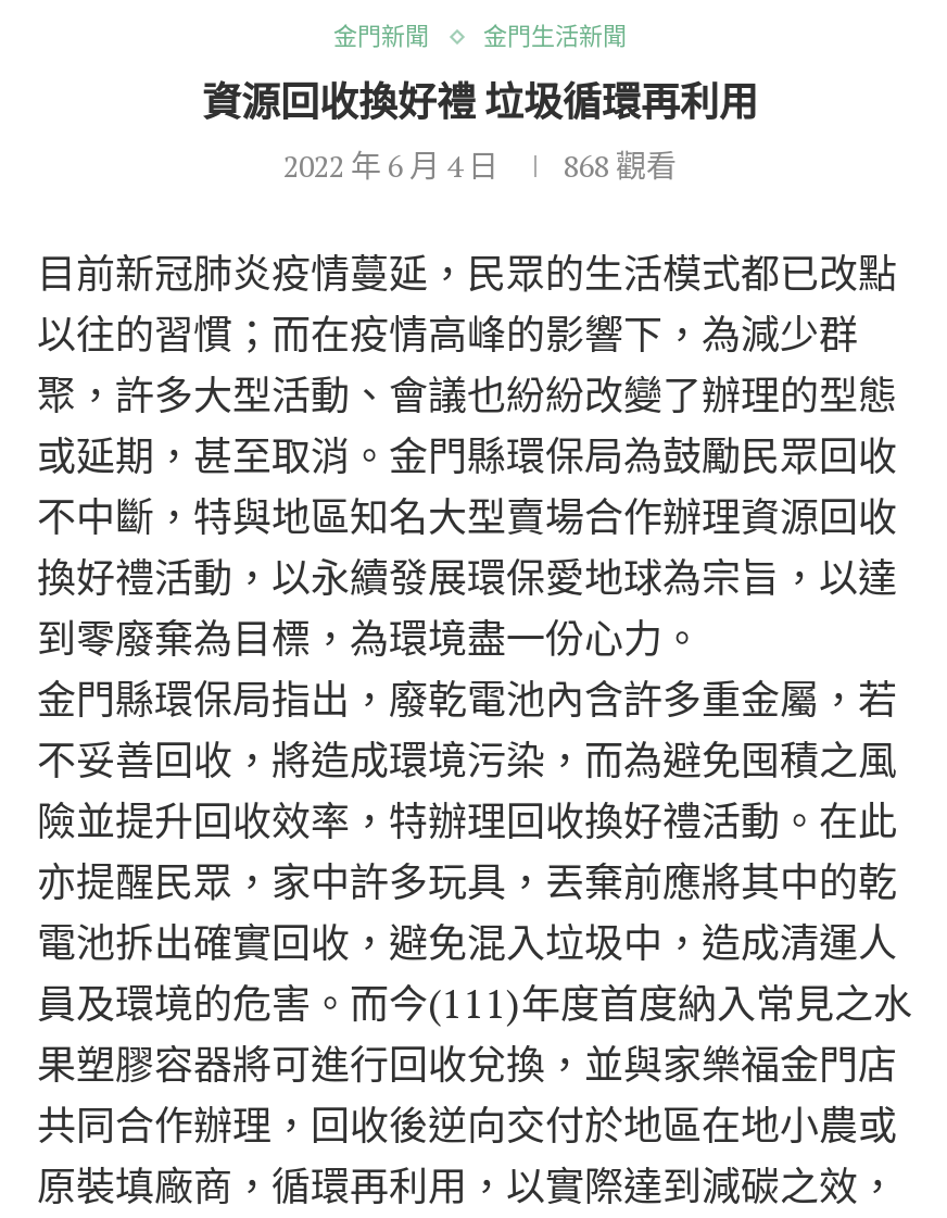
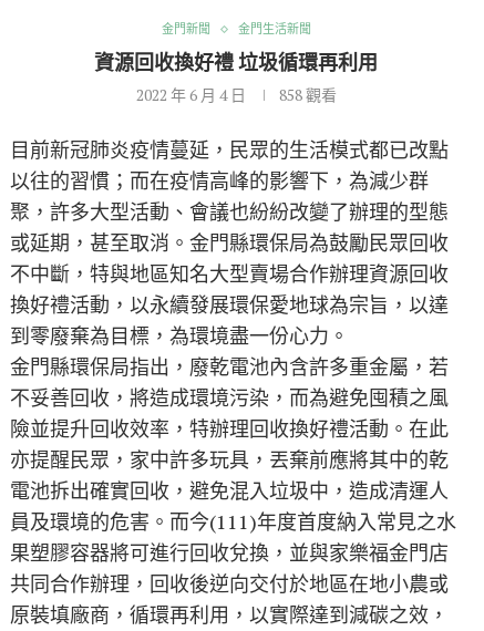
- 2022 年 6 月 4 日 868觀看
+ 2022 年 6 月 4 日 858觀看
